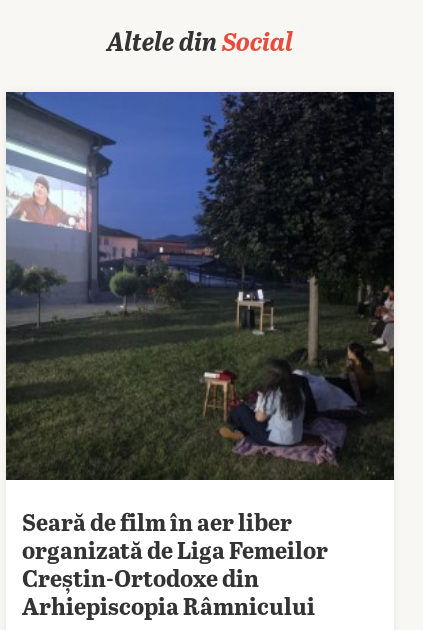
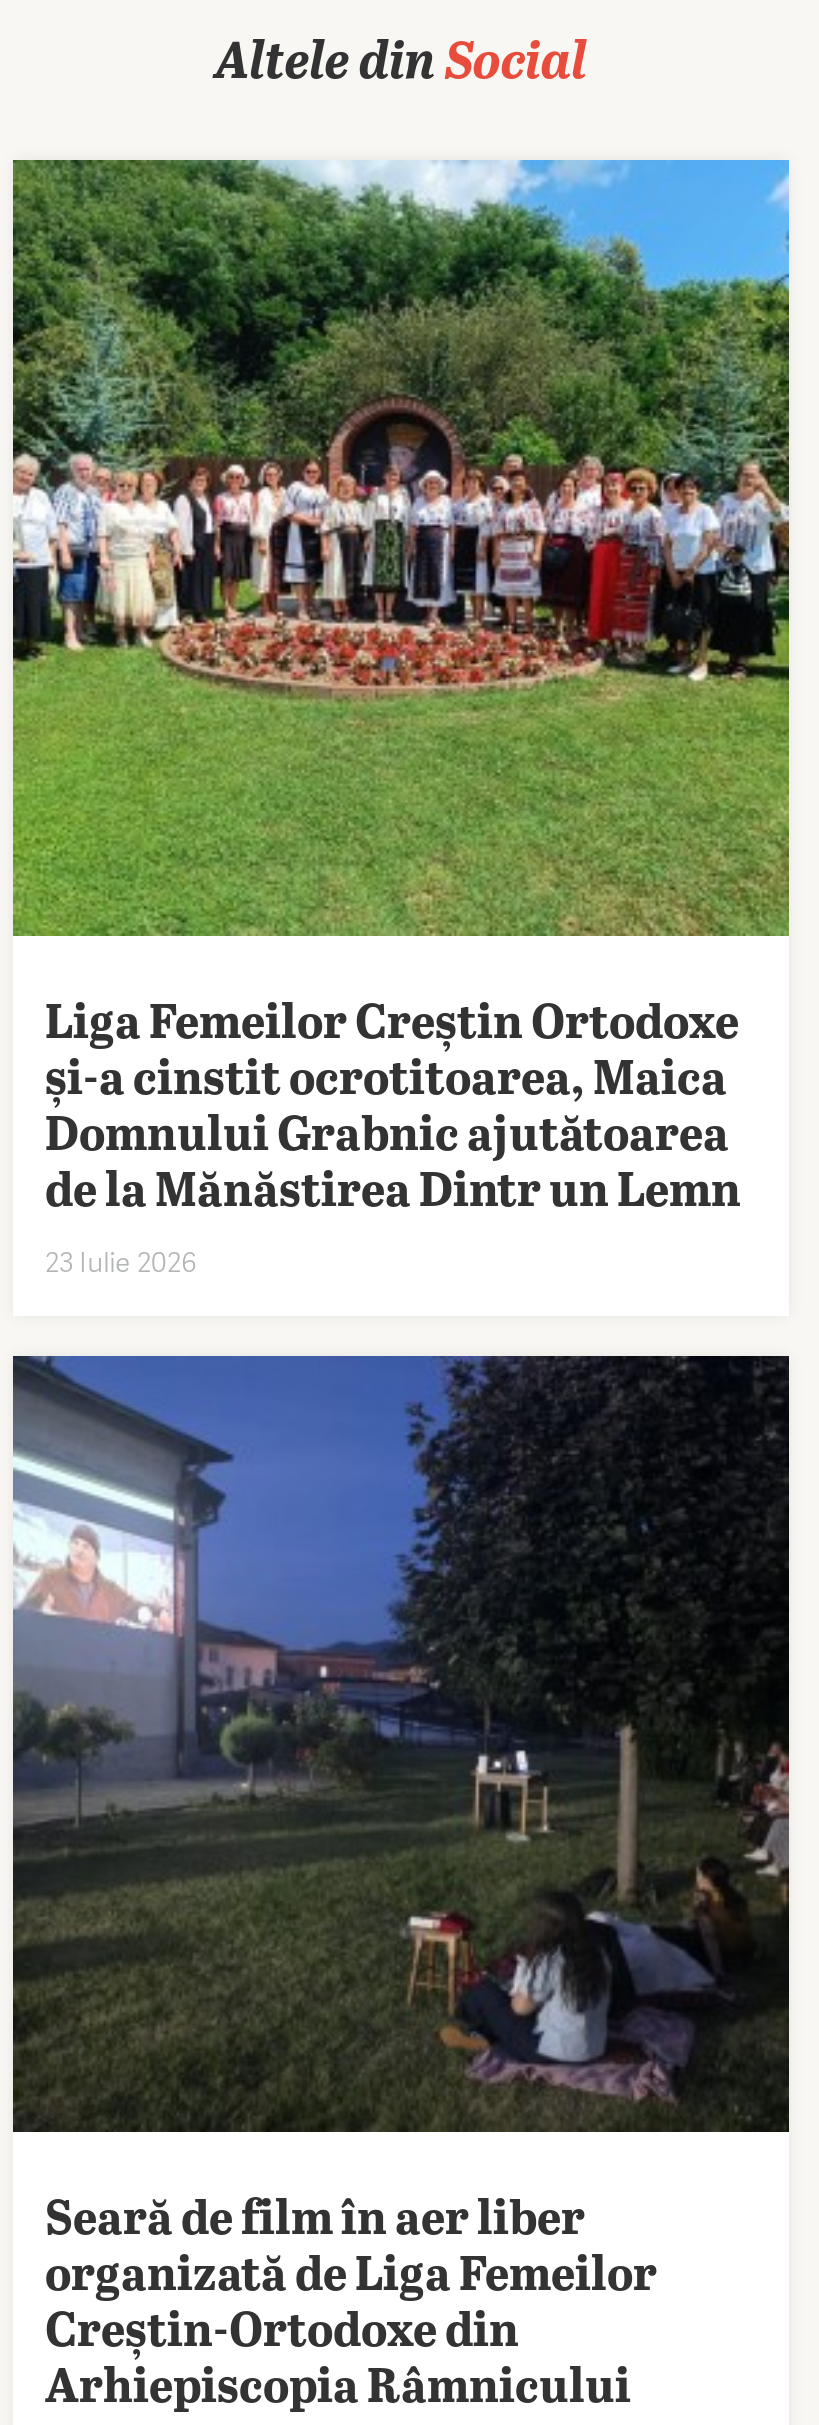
+ [image]
+ Liga Femeilor Creștin Ortodoxe
+ și-a cinstit ocrotitoarea, Maica
+ Domnului Grabnic ajutătoarea
+ de la Mănăstirea Dintr un Lemn
+ 23 Iulie 2026
